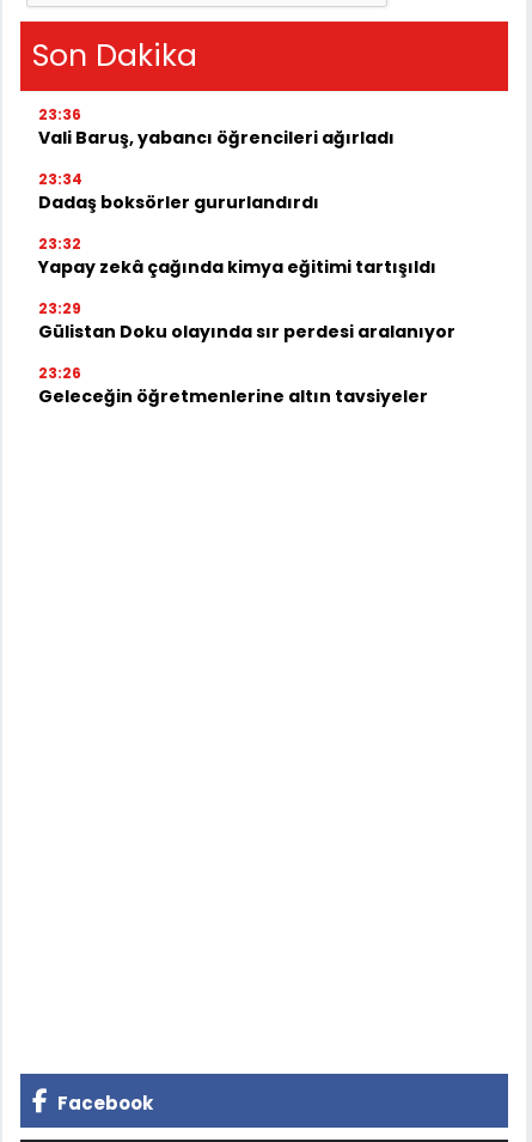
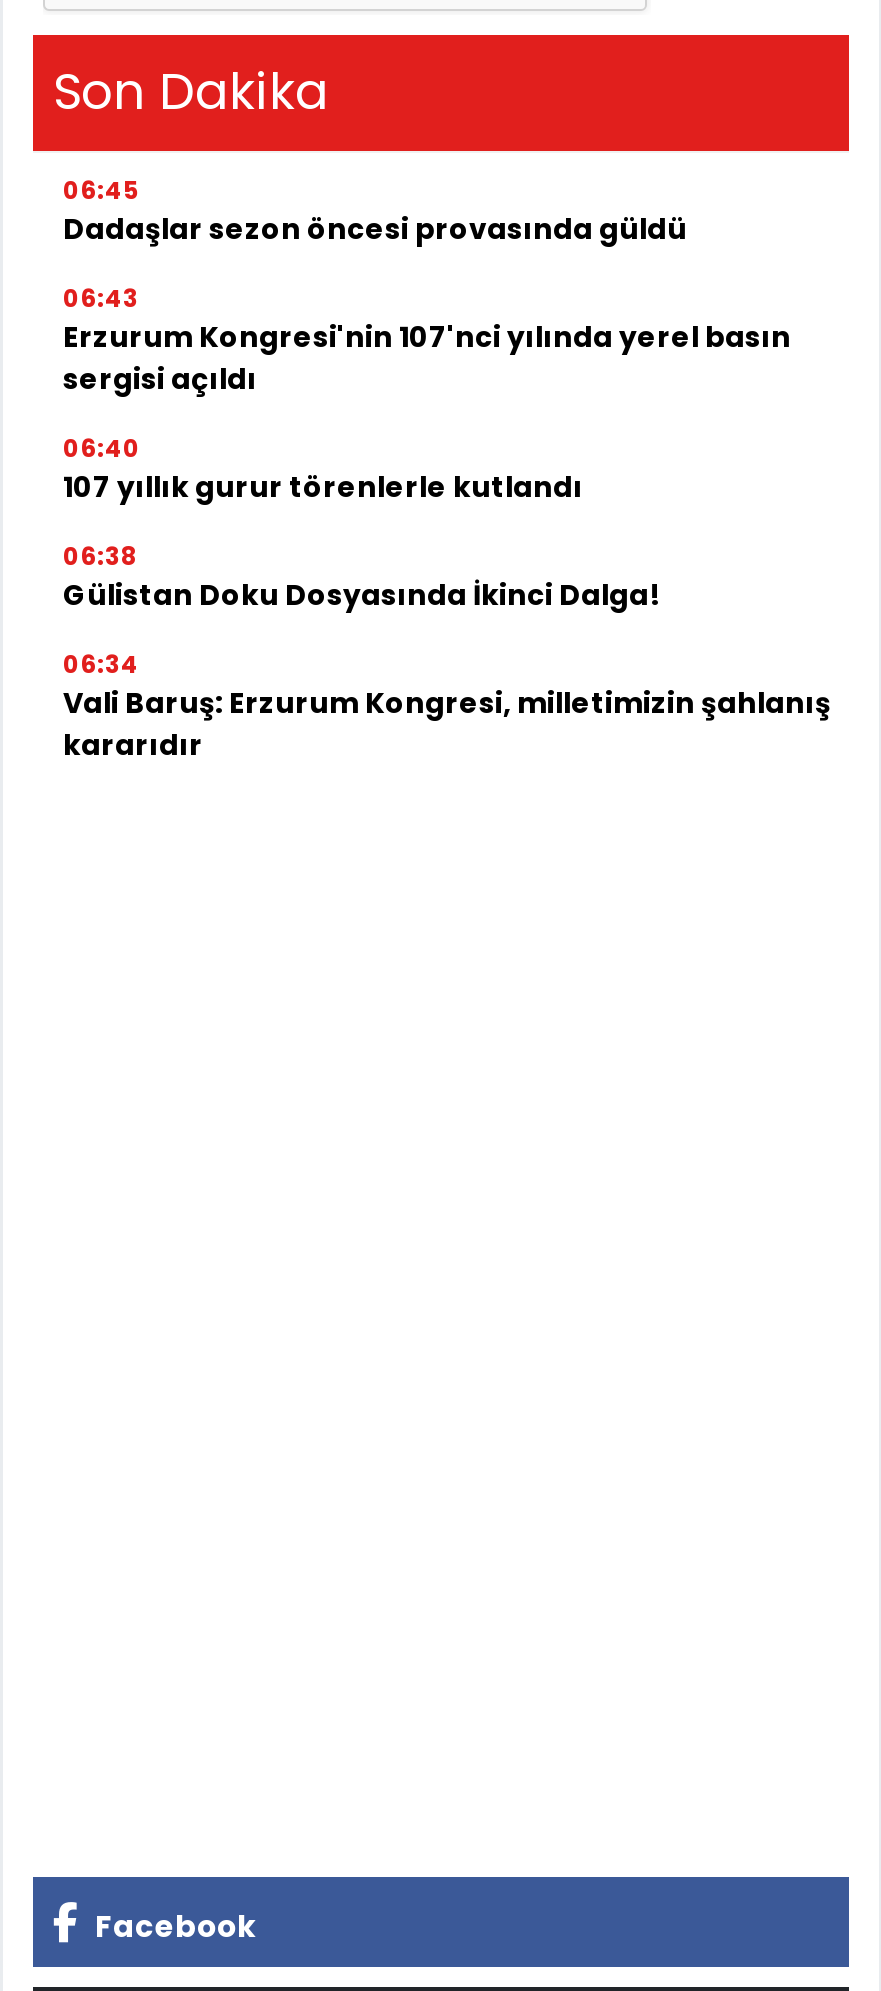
- 23:36
- Vali Baruş, yabancı öğrencileri ağırladı
+ 06:45
+ Dadaşlar sezon öncesi provasında güldü

- 23:34
- Dadaş boksörler gururlandırdı
+ 06:43
+ Erzurum Kongresi'nin 107'nci yılında yerel basın
+ sergisi açıldı

- 23:32
- Yapay zekâ çağında kimya eğitimi tartışıldı
+ 06:40
+ 107 yıllık gurur törenlerle kutlandı

- 23:29
- Gülistan Doku olayında sır perdesi aralanıyor
+ 06:38
+ Gülistan Doku Dosyasında İkinci Dalga!

- 23:26
- Geleceğin öğretmenlerine altın tavsiyeler
+ 06:34
+ Vali Baruş: Erzurum Kongresi, milletimizin şahlanış
+ kararıdır
